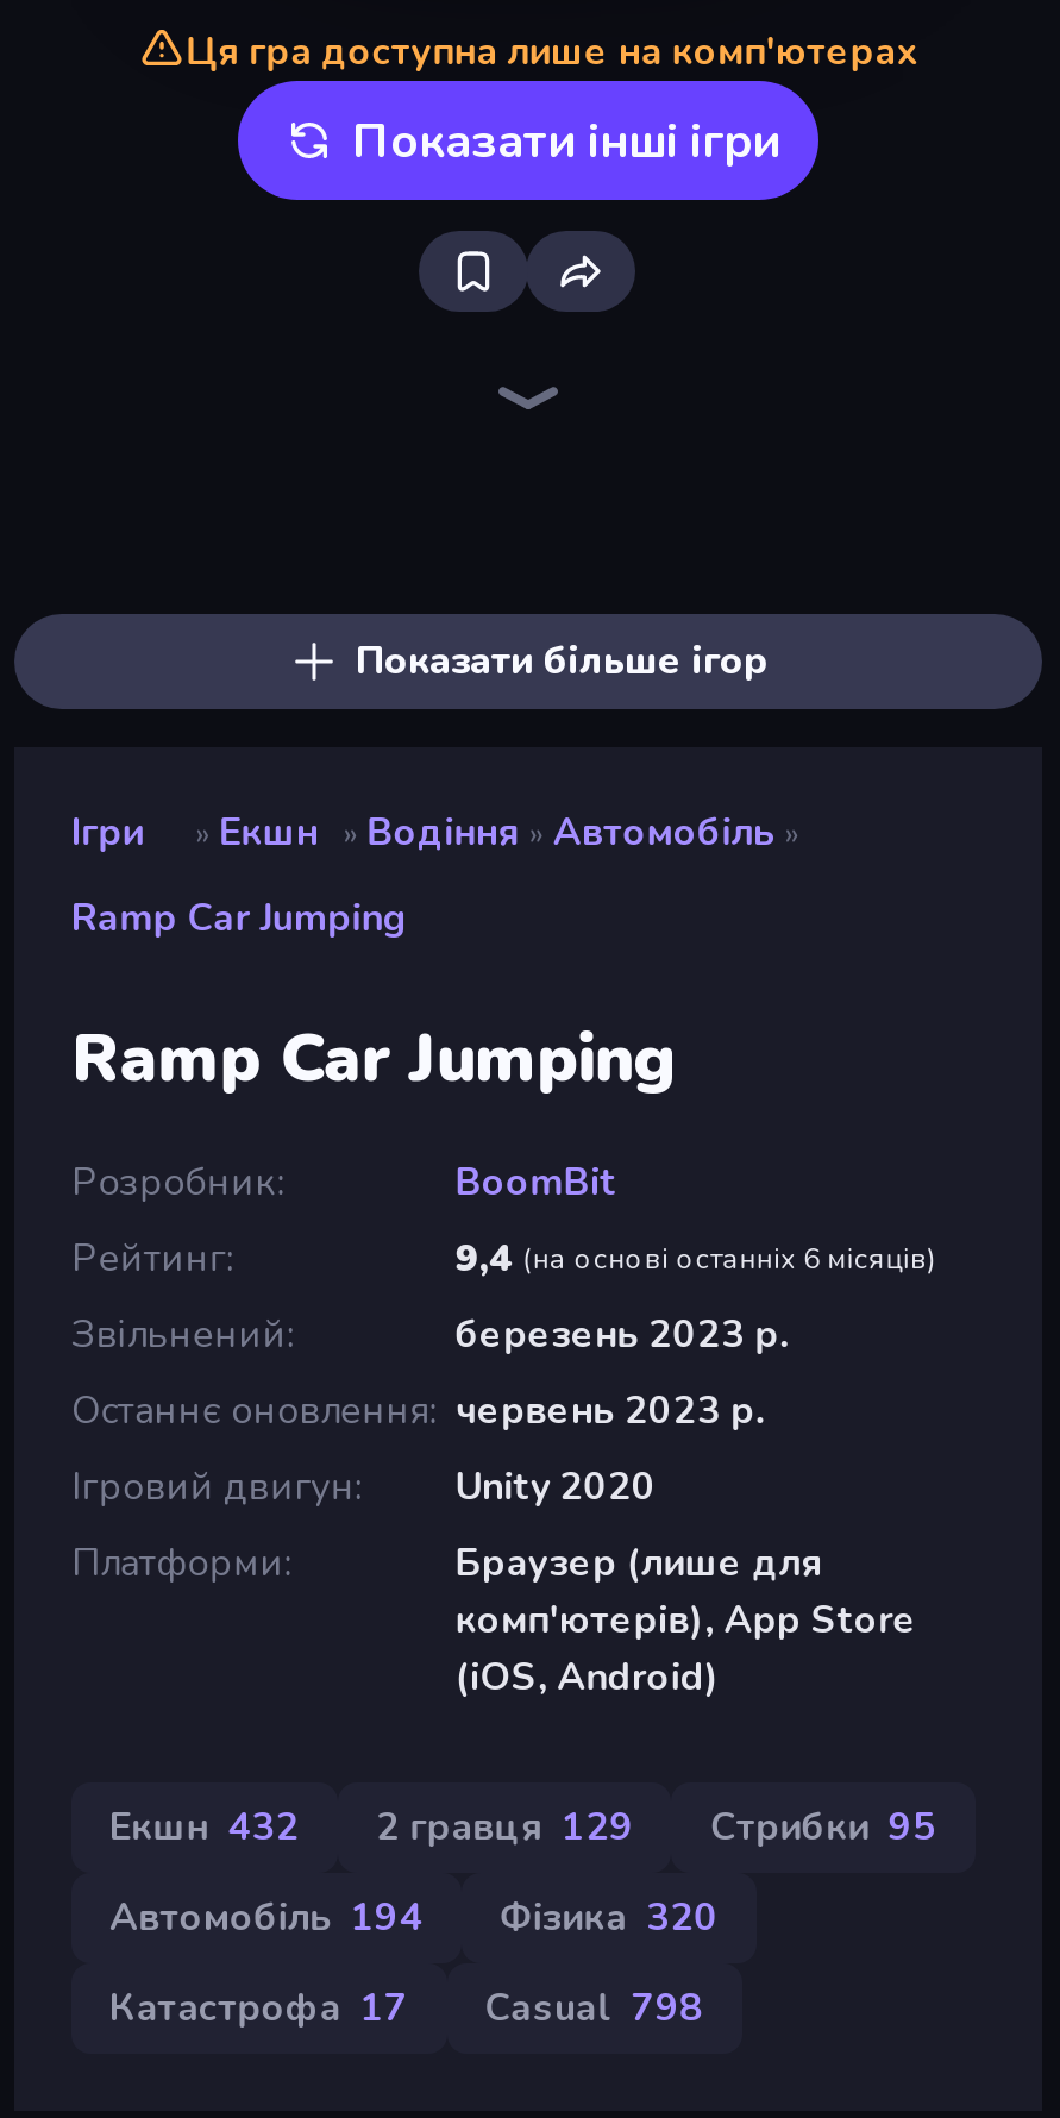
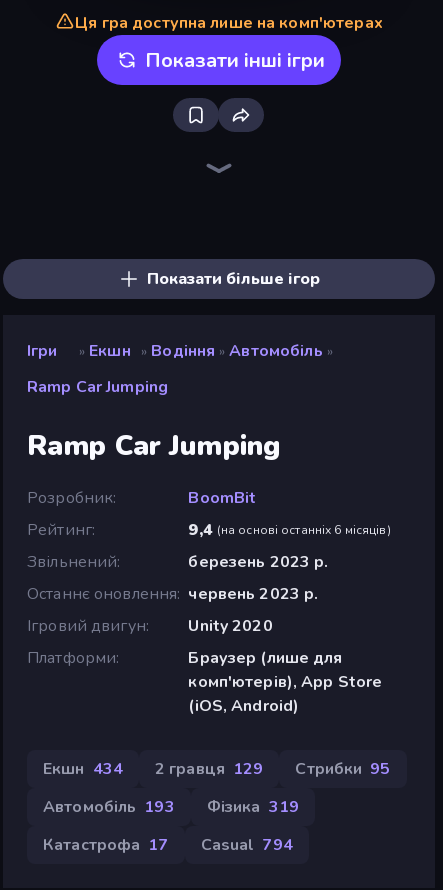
- Екшн 432 2 гравця 129 Стрибки 95
+ Екшн 434 2 гравця 129 Стрибки 95

- Автомобіль 194
+ Автомобіль 193

- Фізика 320
+ Фізика 319

- Катастрофа 17 Casual 798
+ Катастрофа 17 Casual 794
